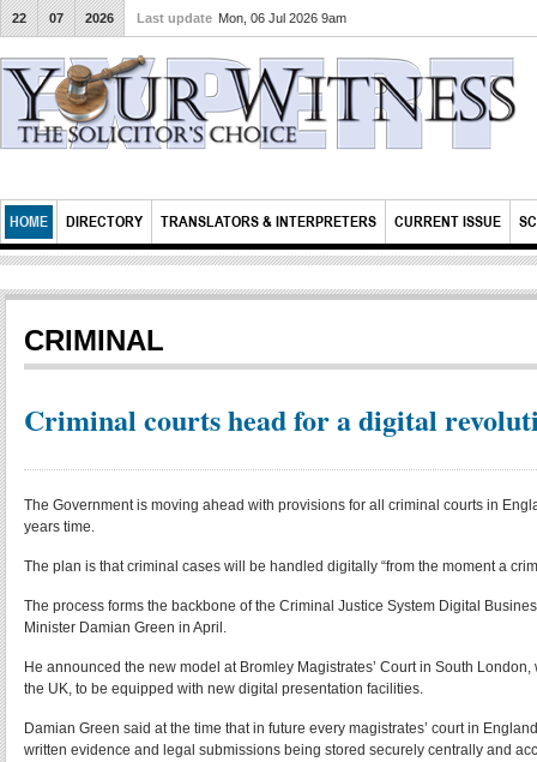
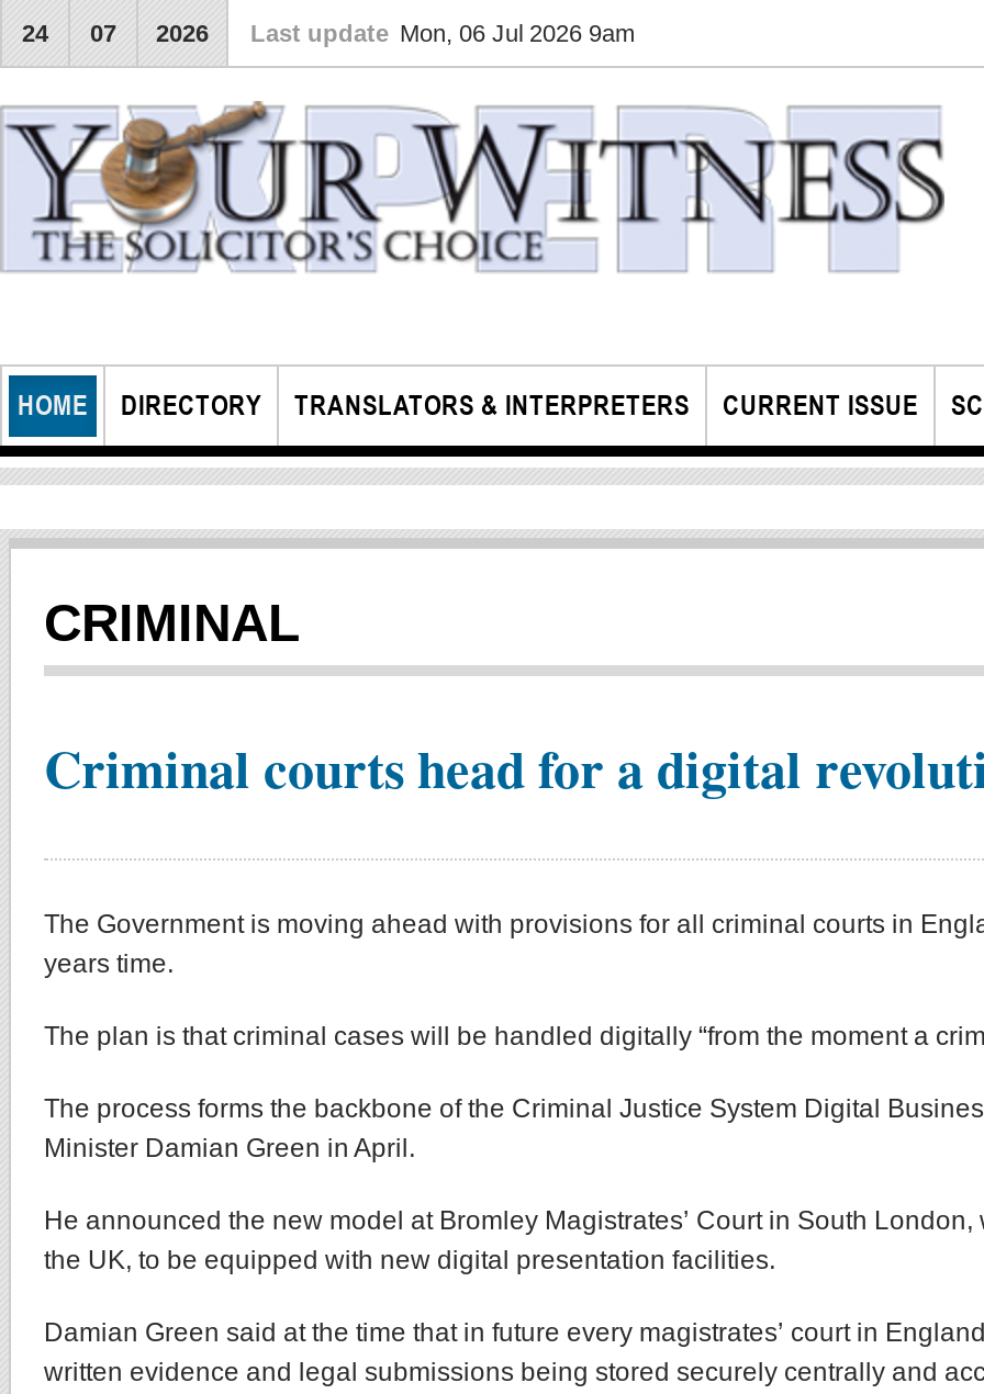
- 22 07 2026 Last update Mon, 06 Jul 2026 9am
+ 24 07 2026 Last update Mon, 06 Jul 2026 9am
